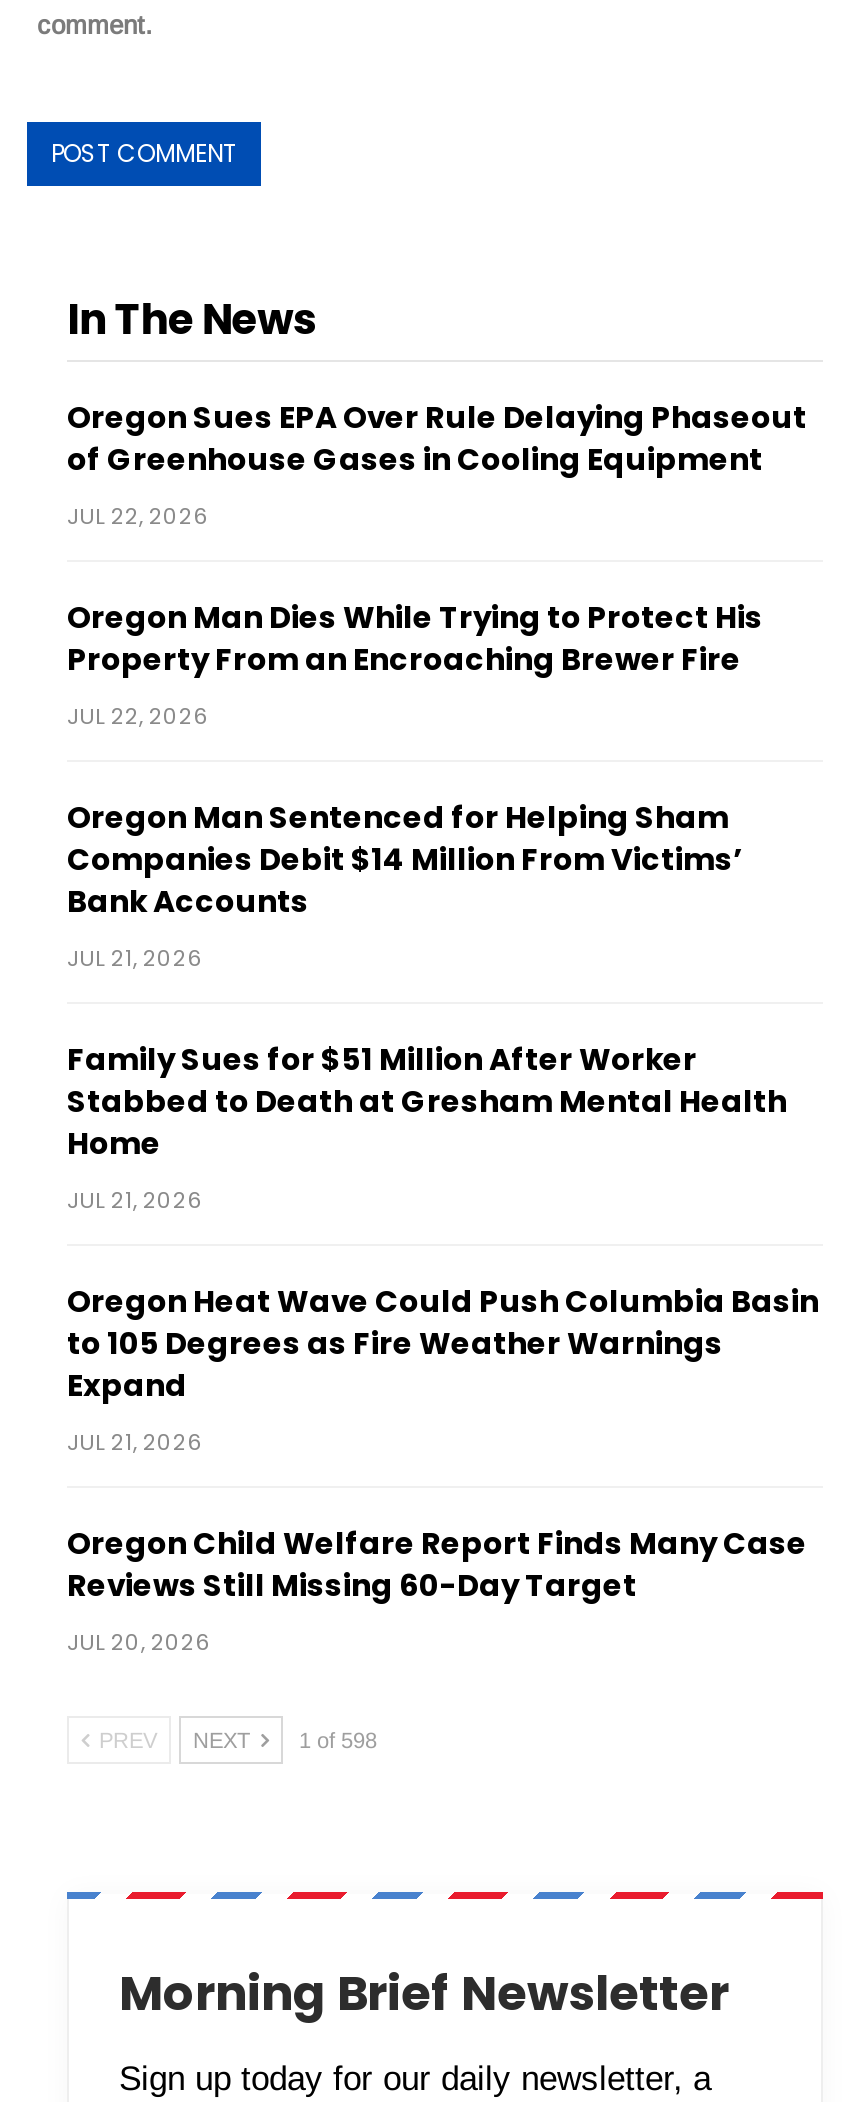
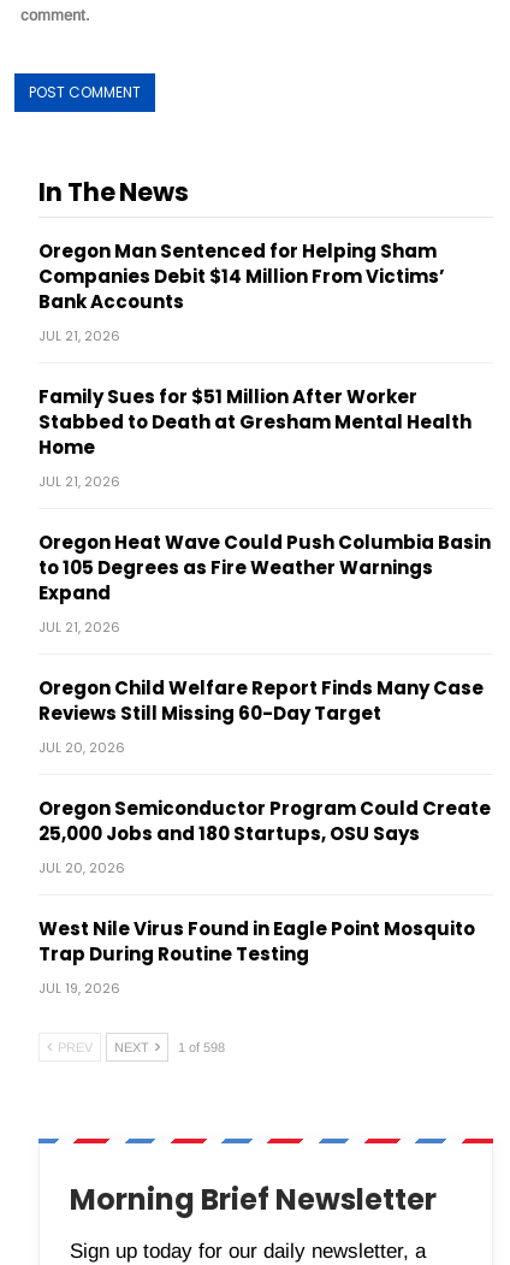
- Oregon Sues EPA Over Rule Delaying Phaseout
- of Greenhouse Gases in Cooling Equipment
- JUL 22, 2026
- Oregon Man Dies While Trying to Protect His
- Property From an Encroaching Brewer Fire
- JUL 22, 2026

moved up: Oregon Man Sentenced for Helping Sham | Companies Debit $14 Million From Victims’ | Bank Accounts | ... | Reviews Still Missing 60-Day Target | JUL 20, 2026

+ Oregon Semiconductor Program Could Create
+ 25,000 Jobs and 180 Startups, OSU Says
+ JUL 20, 2026
+ West Nile Virus Found in Eagle Point Mosquito
+ Trap During Routine Testing
+ JUL 19, 2026
